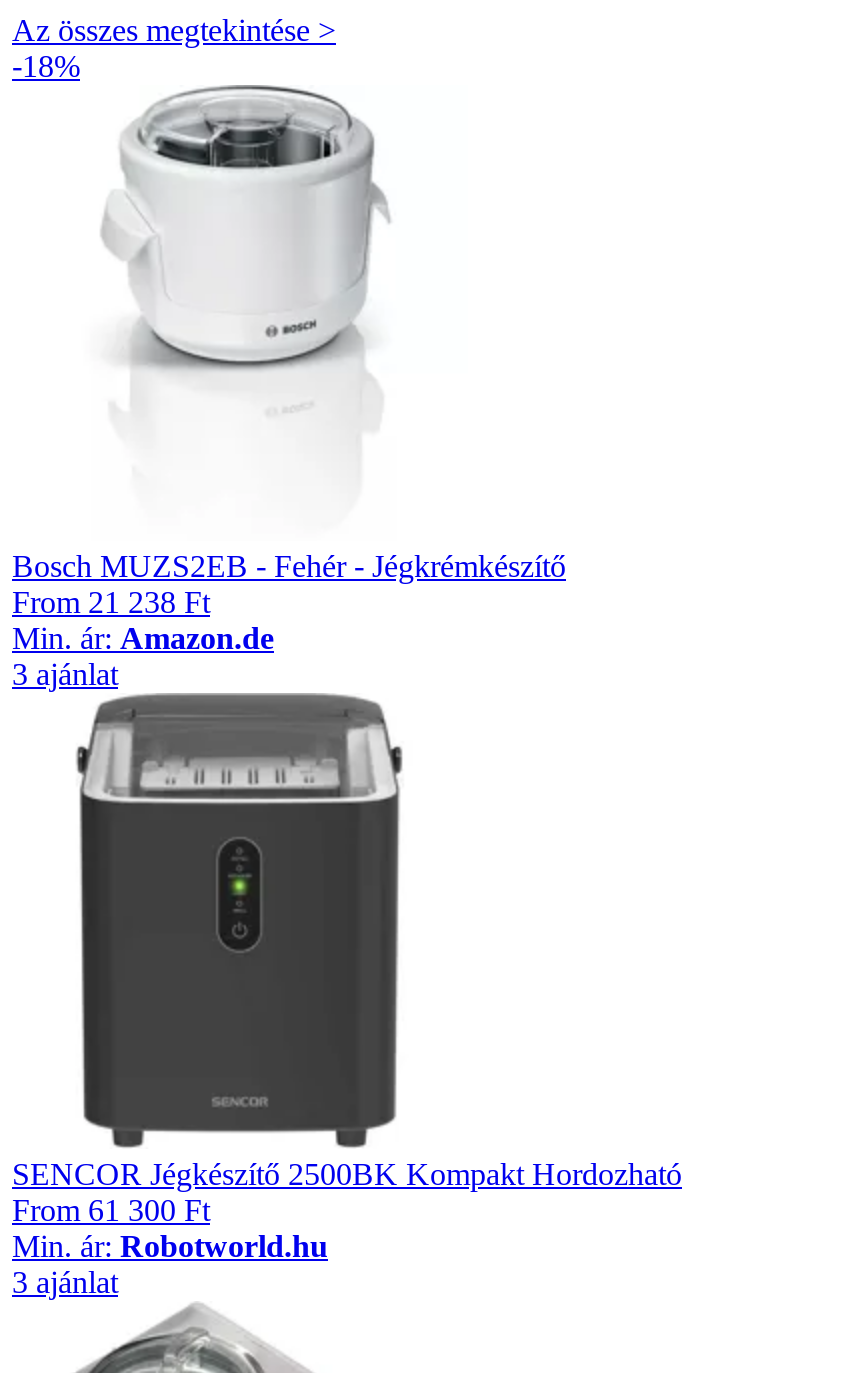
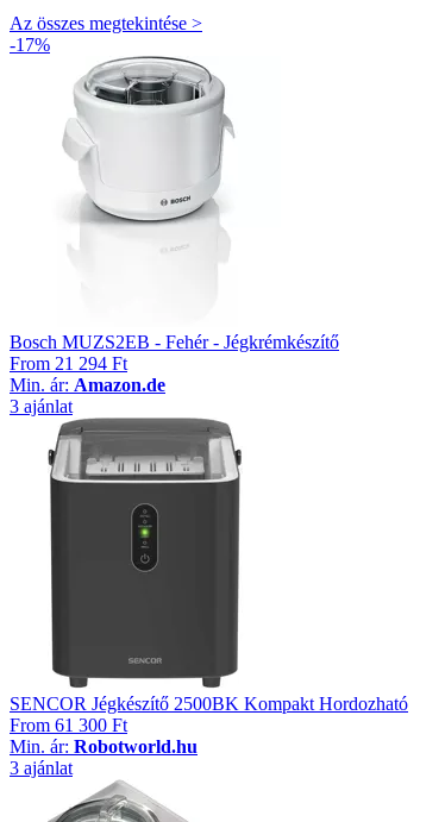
- -18%
+ -17%

- From 21 238 Ft
+ From 21 294 Ft
